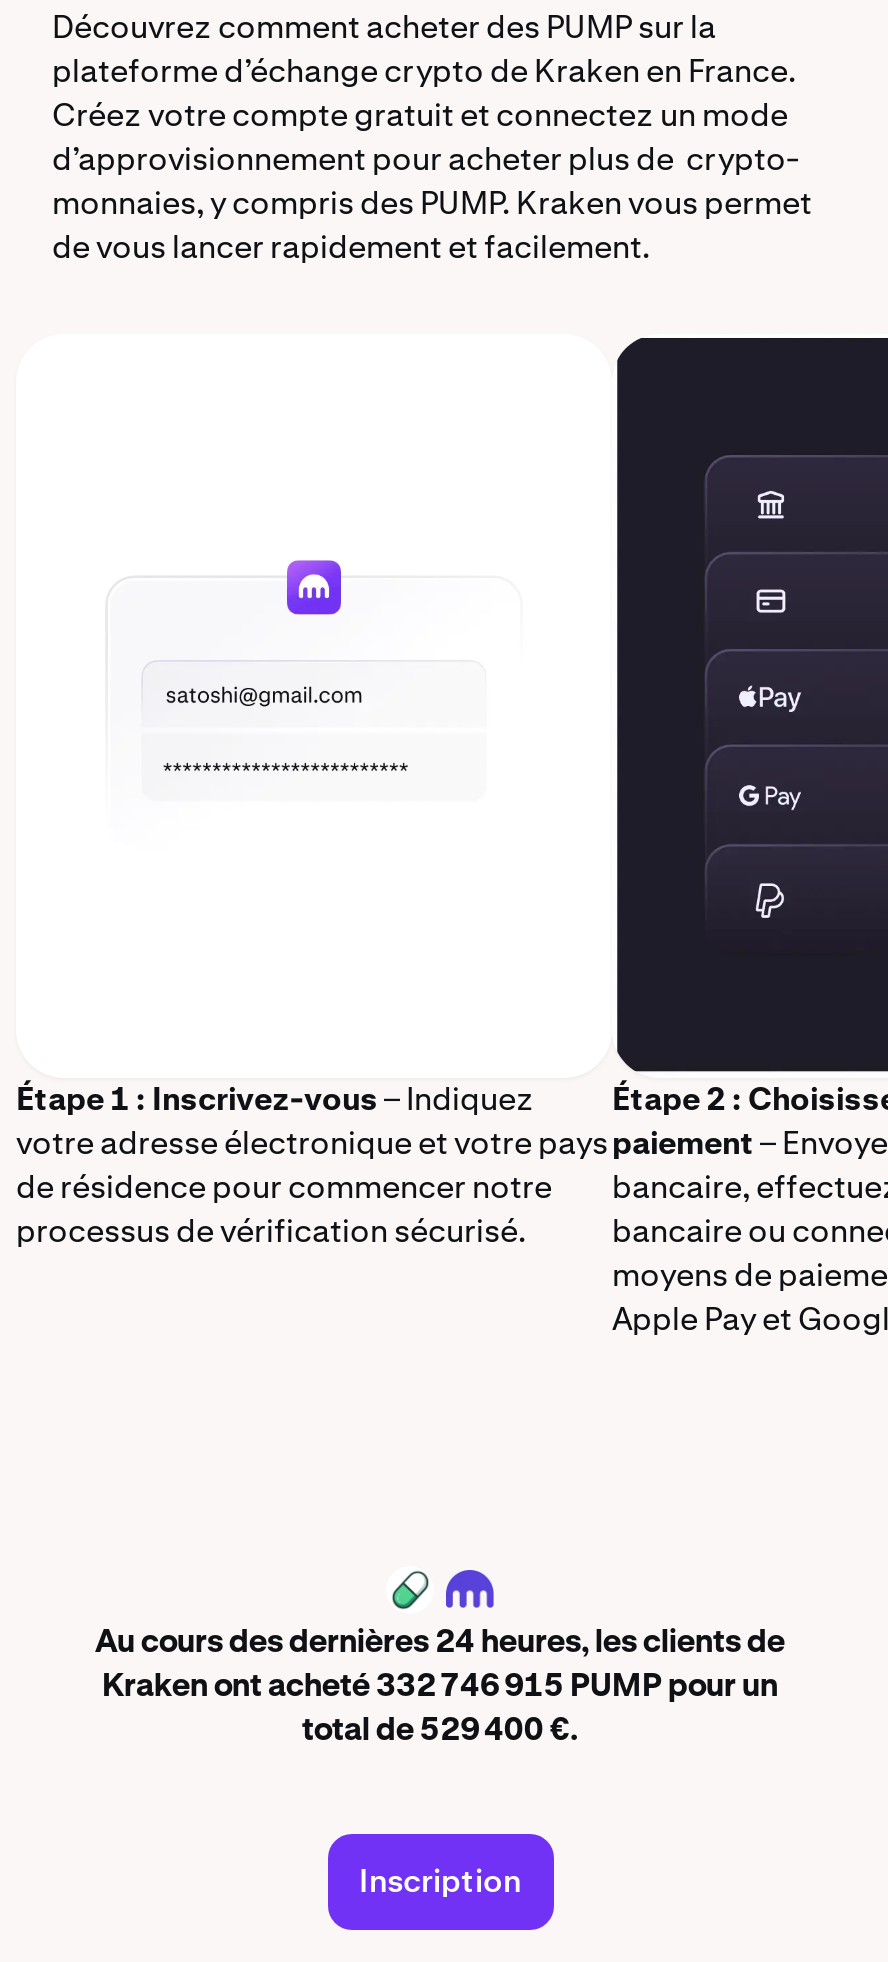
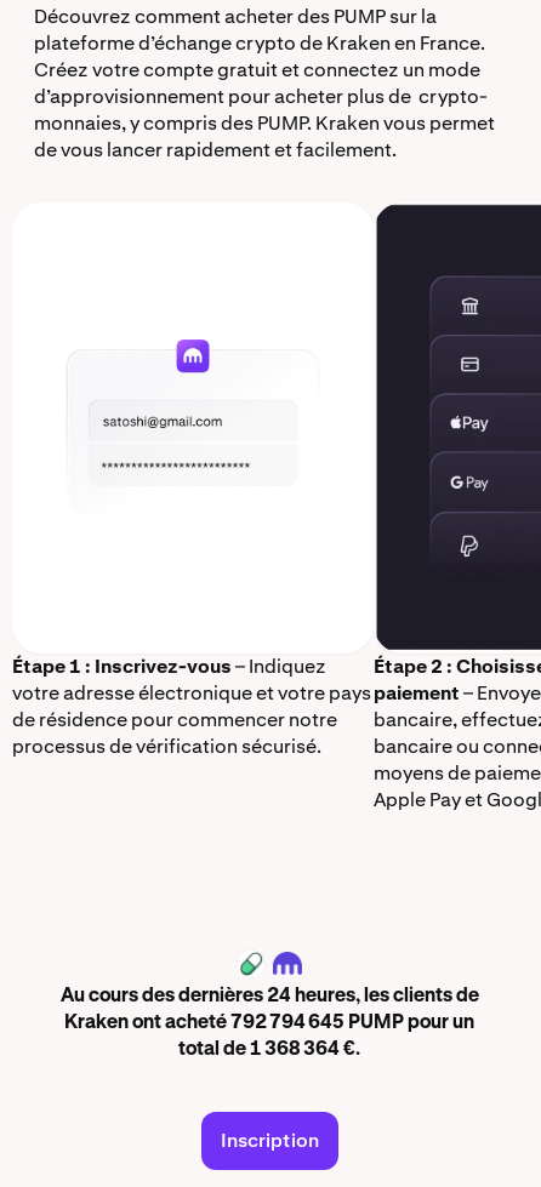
- Kraken ont acheté 332 746 915 PUMP pour un
+ Kraken ont acheté 792 794 645 PUMP pour un

- total de 529 400 €.
+ total de 1 368 364 €.
